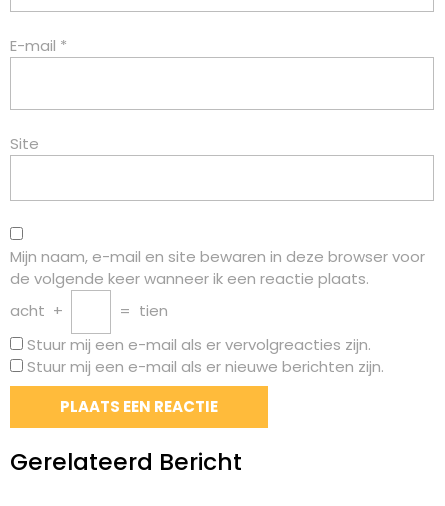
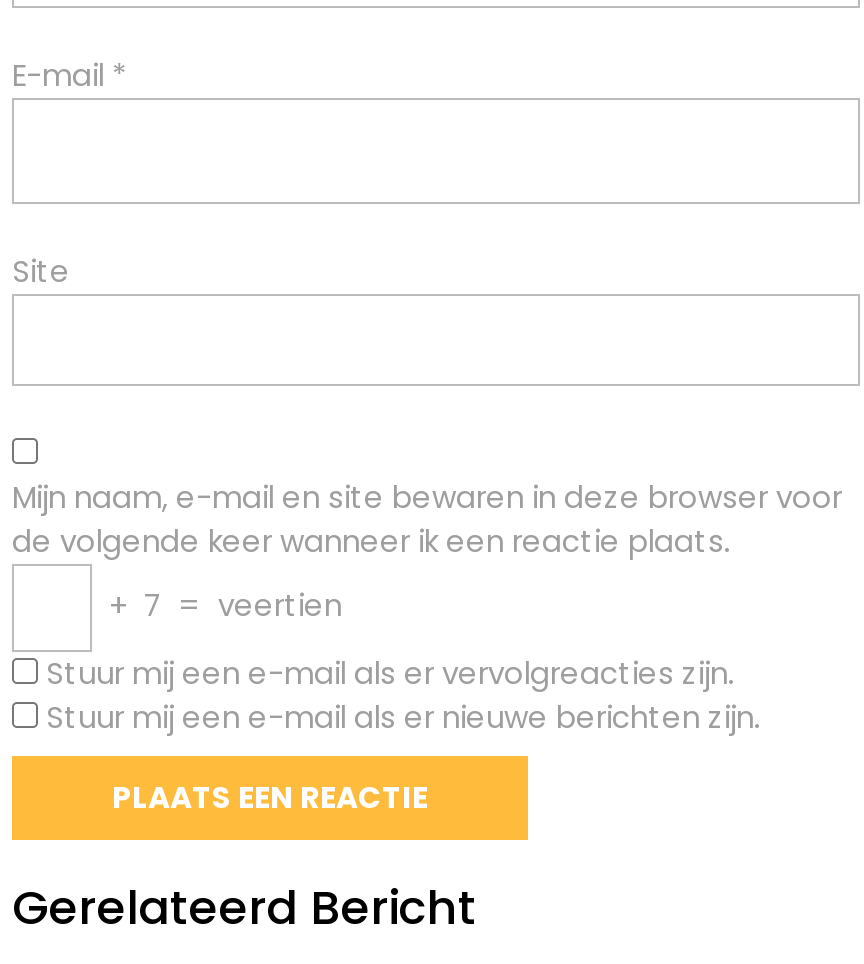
- acht +
- = tien
+ + 7 = veertien
